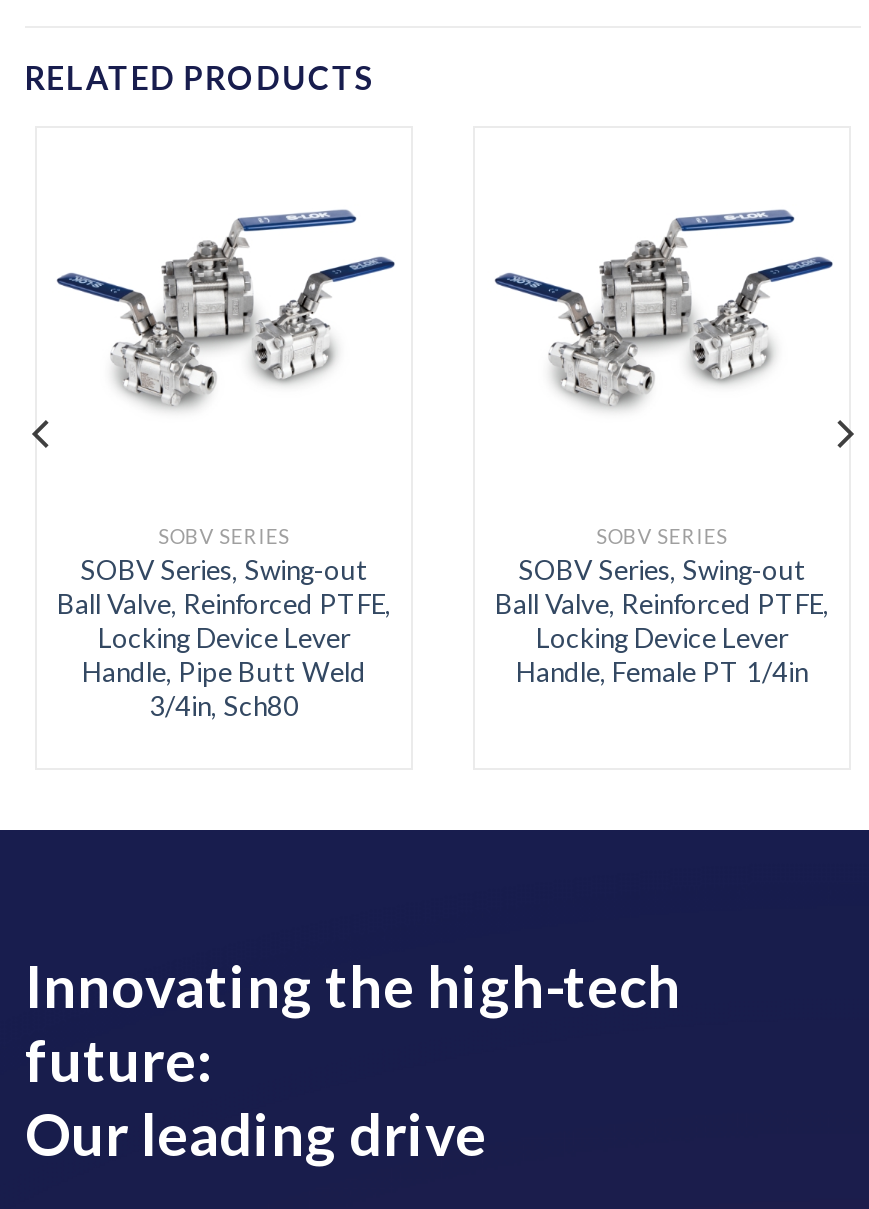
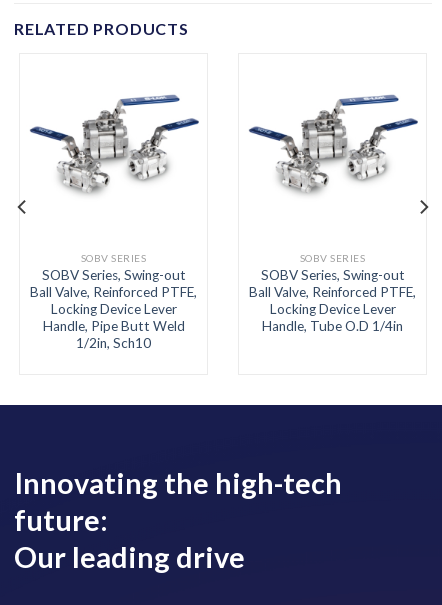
- Handle, Female PT 1/4in
+ Handle, Tube O.D 1/4in

- 3/4in, Sch80
+ 1/2in, Sch10
